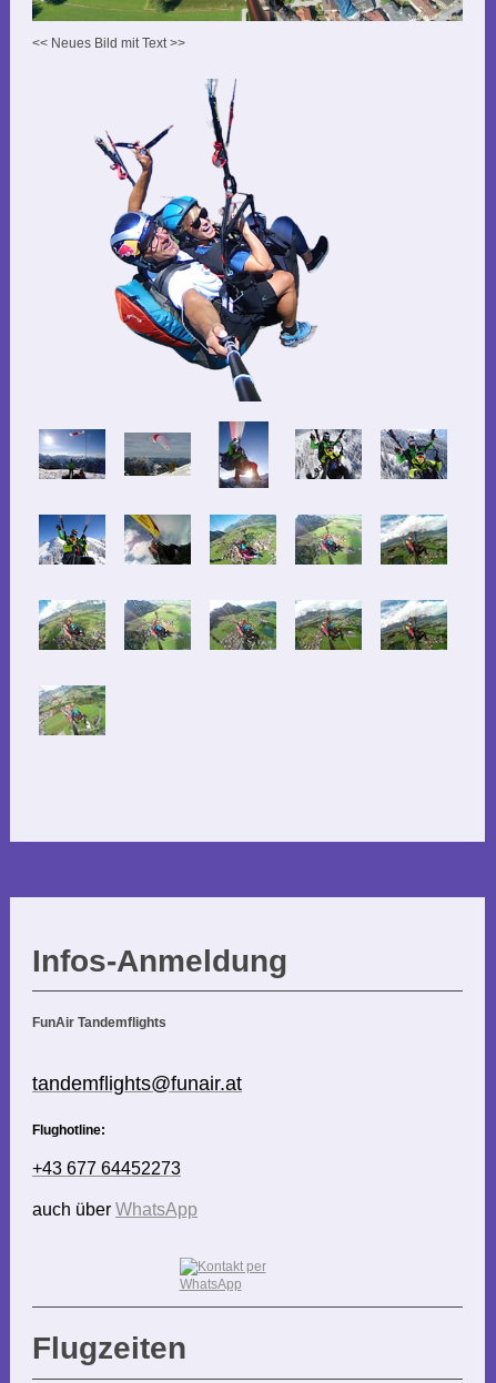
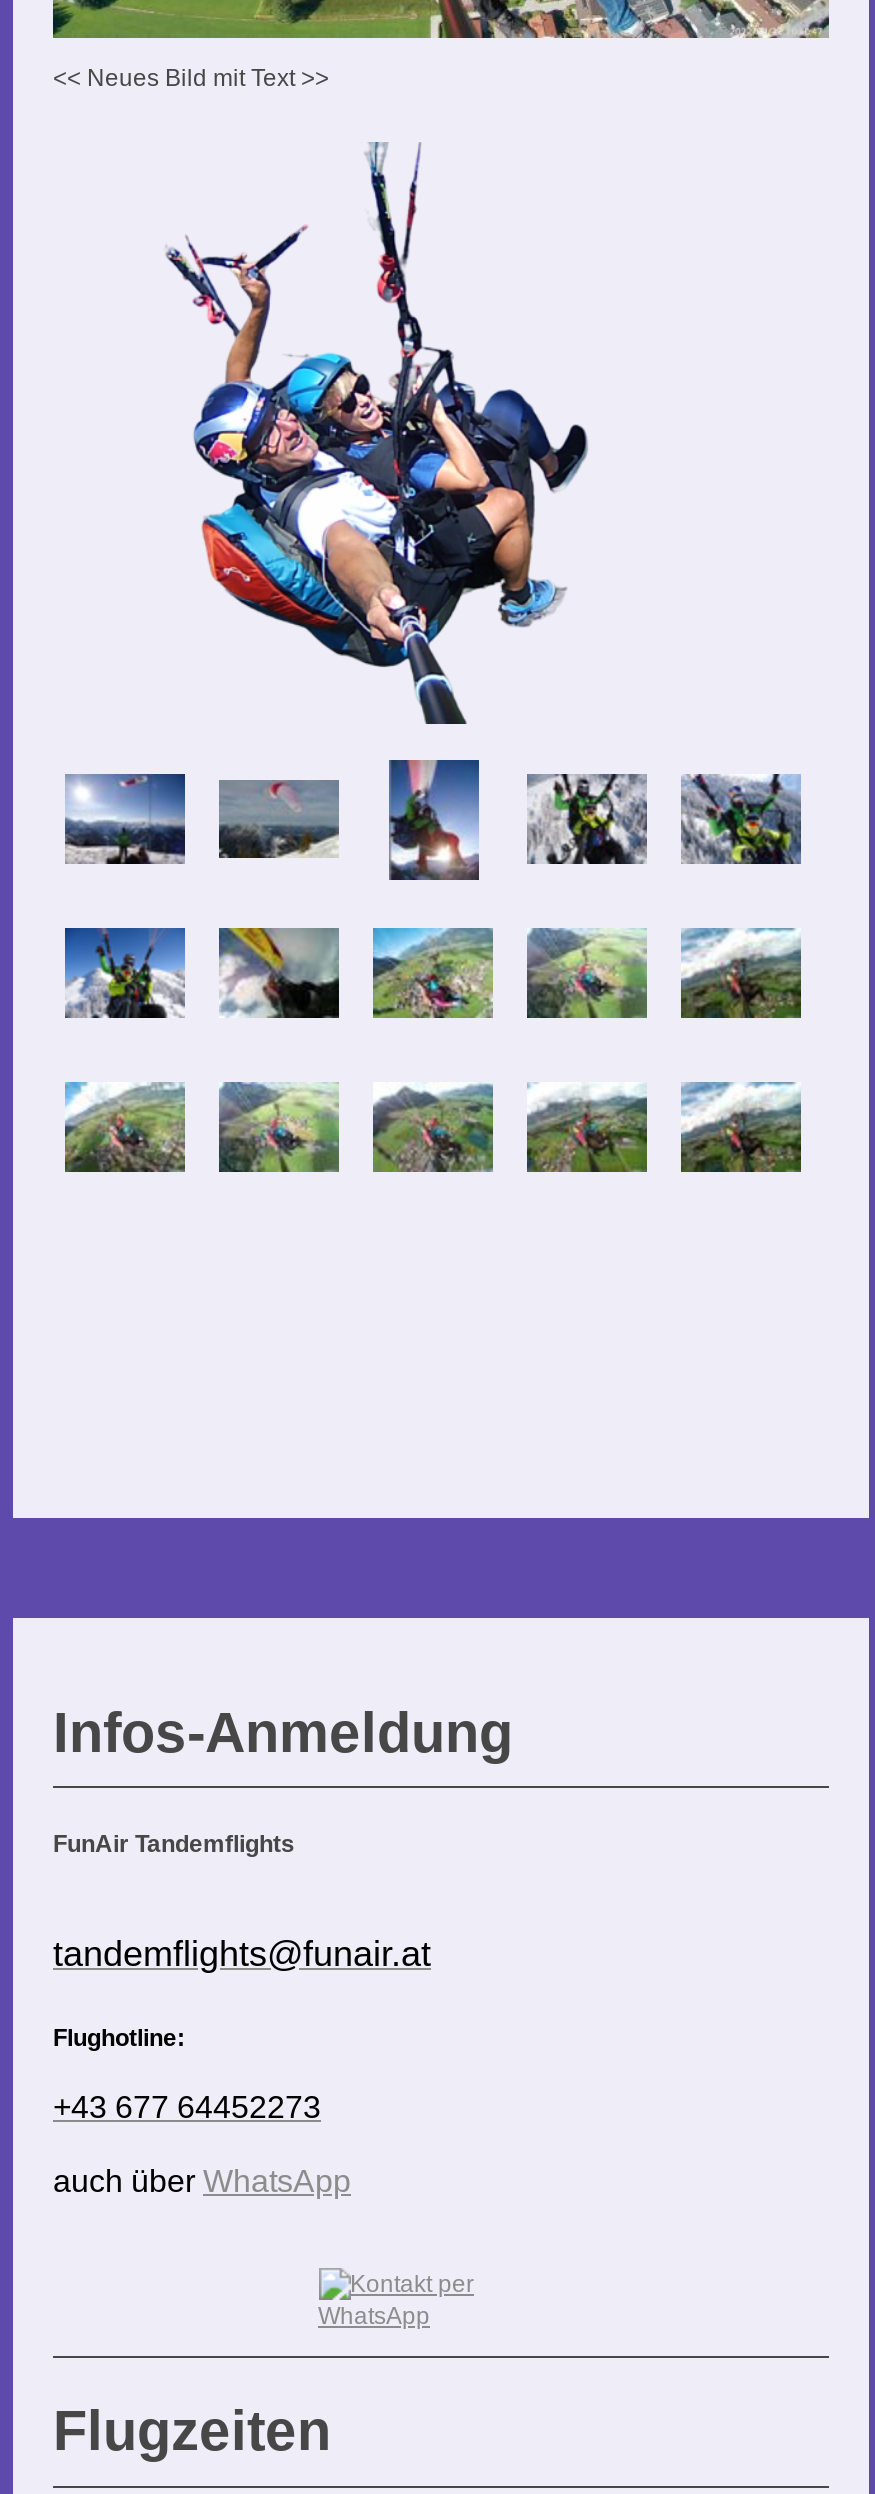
- [image]
